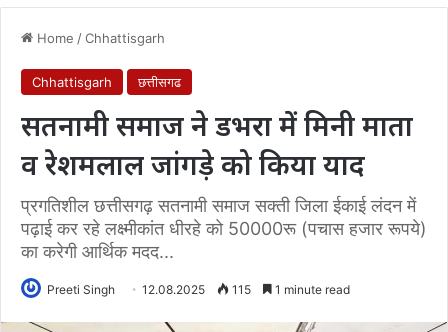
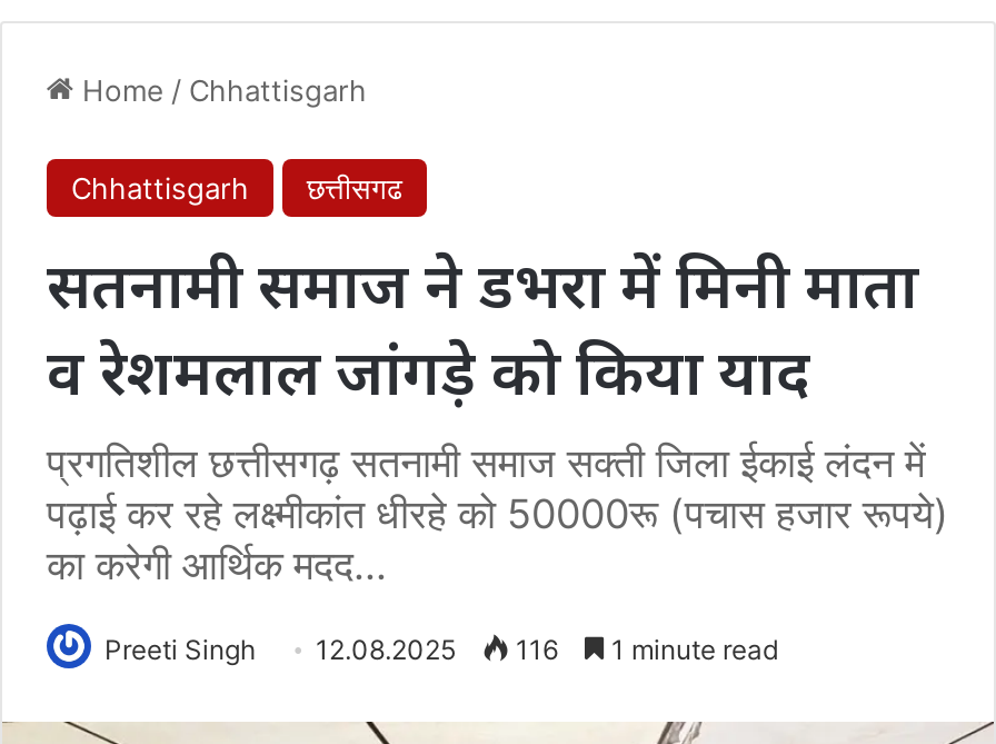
- Preeti Singh 12.08.2025 115 1 minute read
+ Preeti Singh 12.08.2025 116 1 minute read
